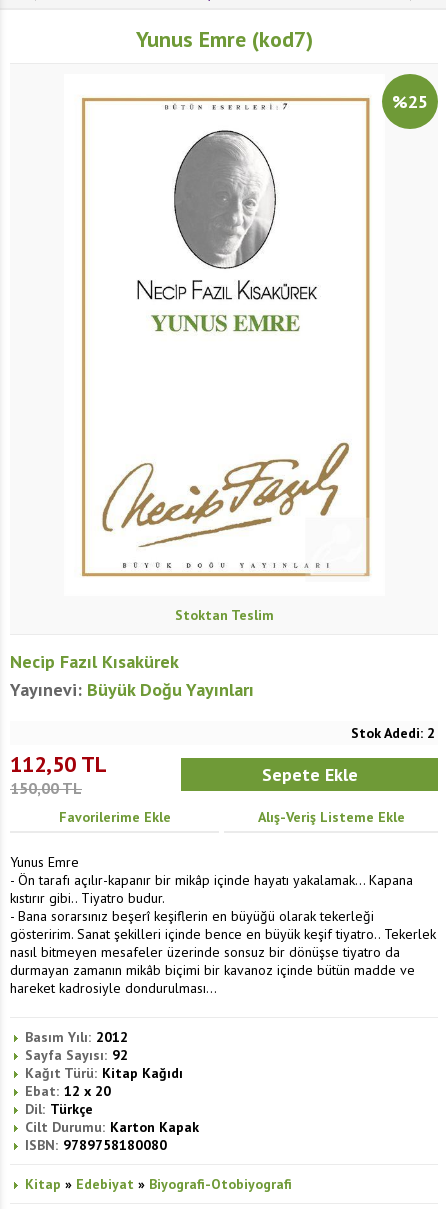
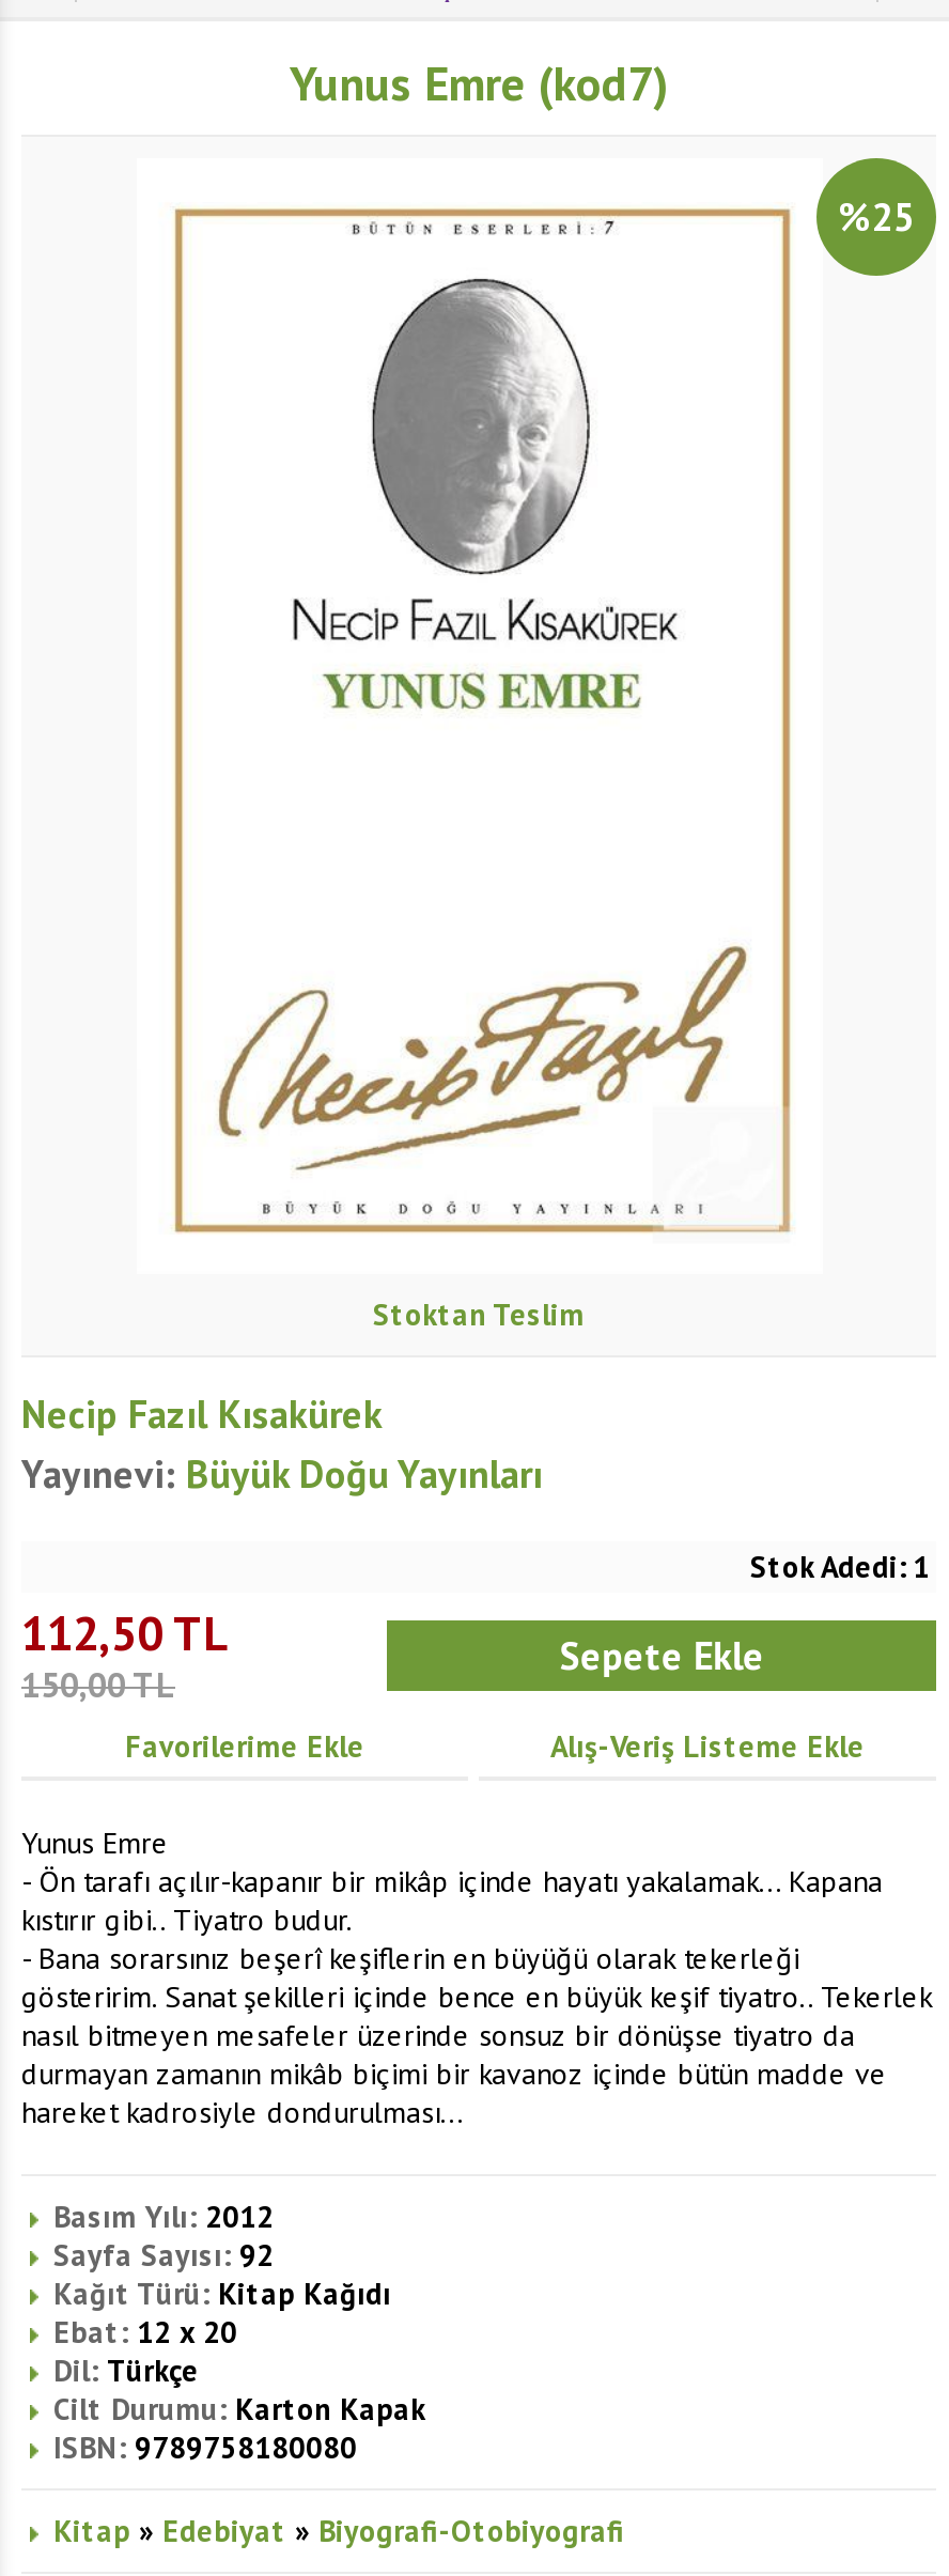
- Stok Adedi: 2
+ Stok Adedi: 1
